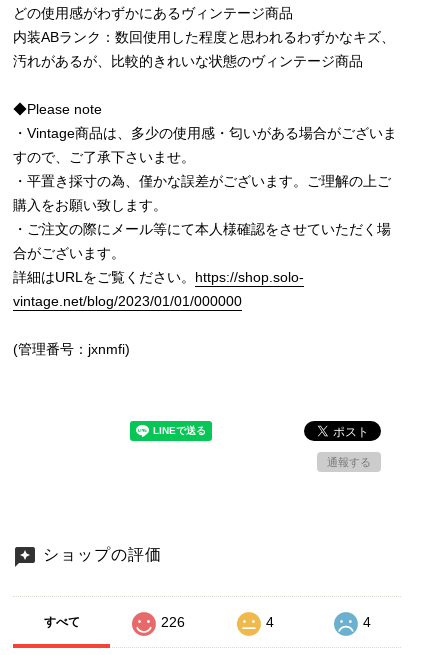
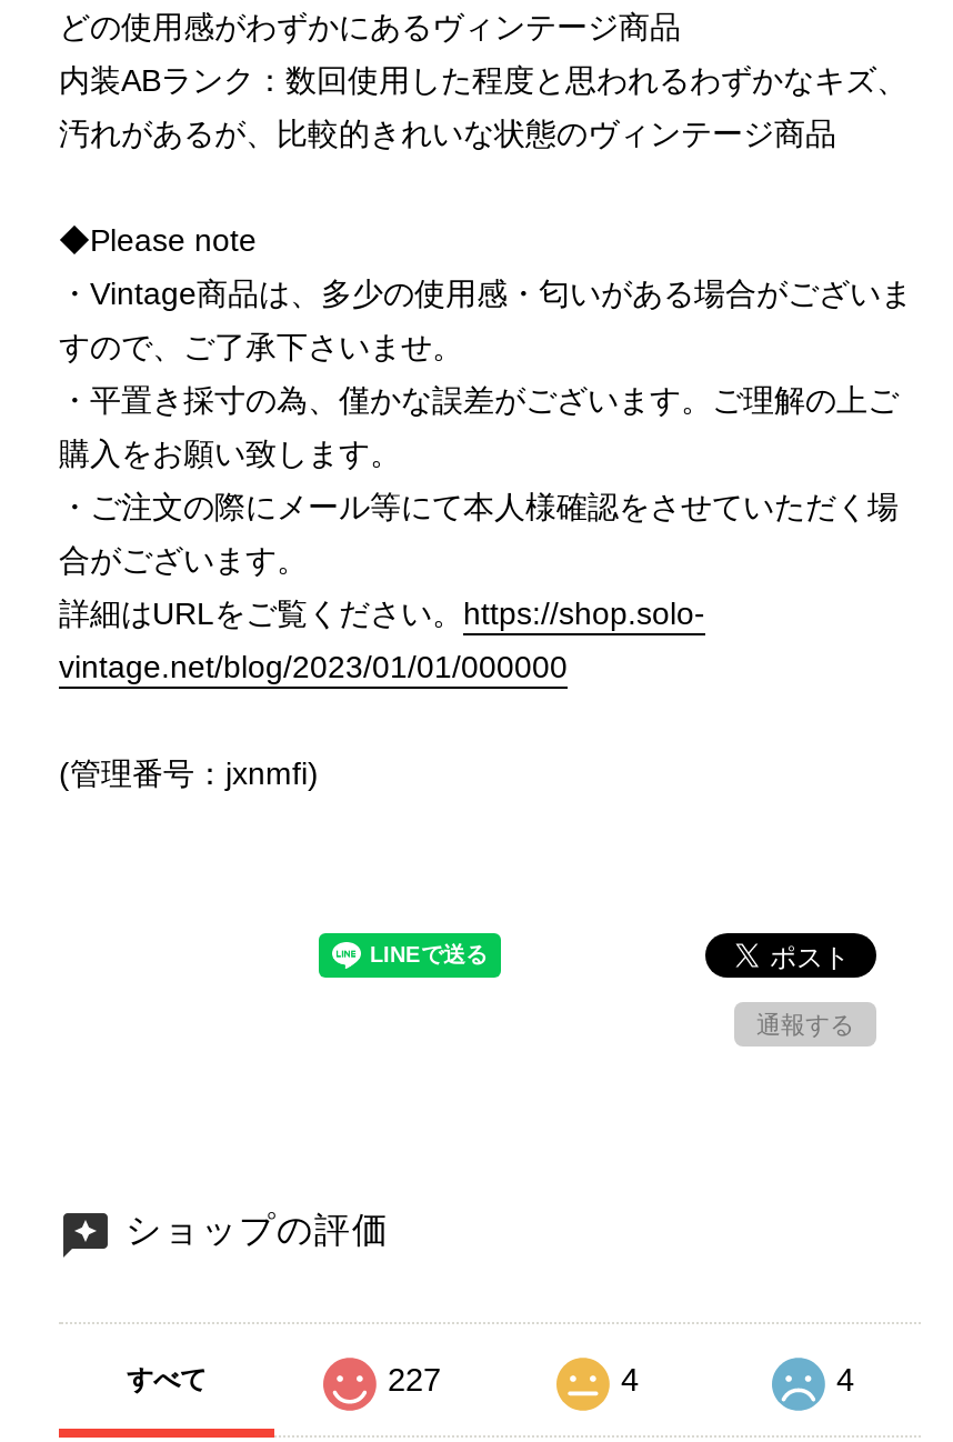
- 226
+ 227
